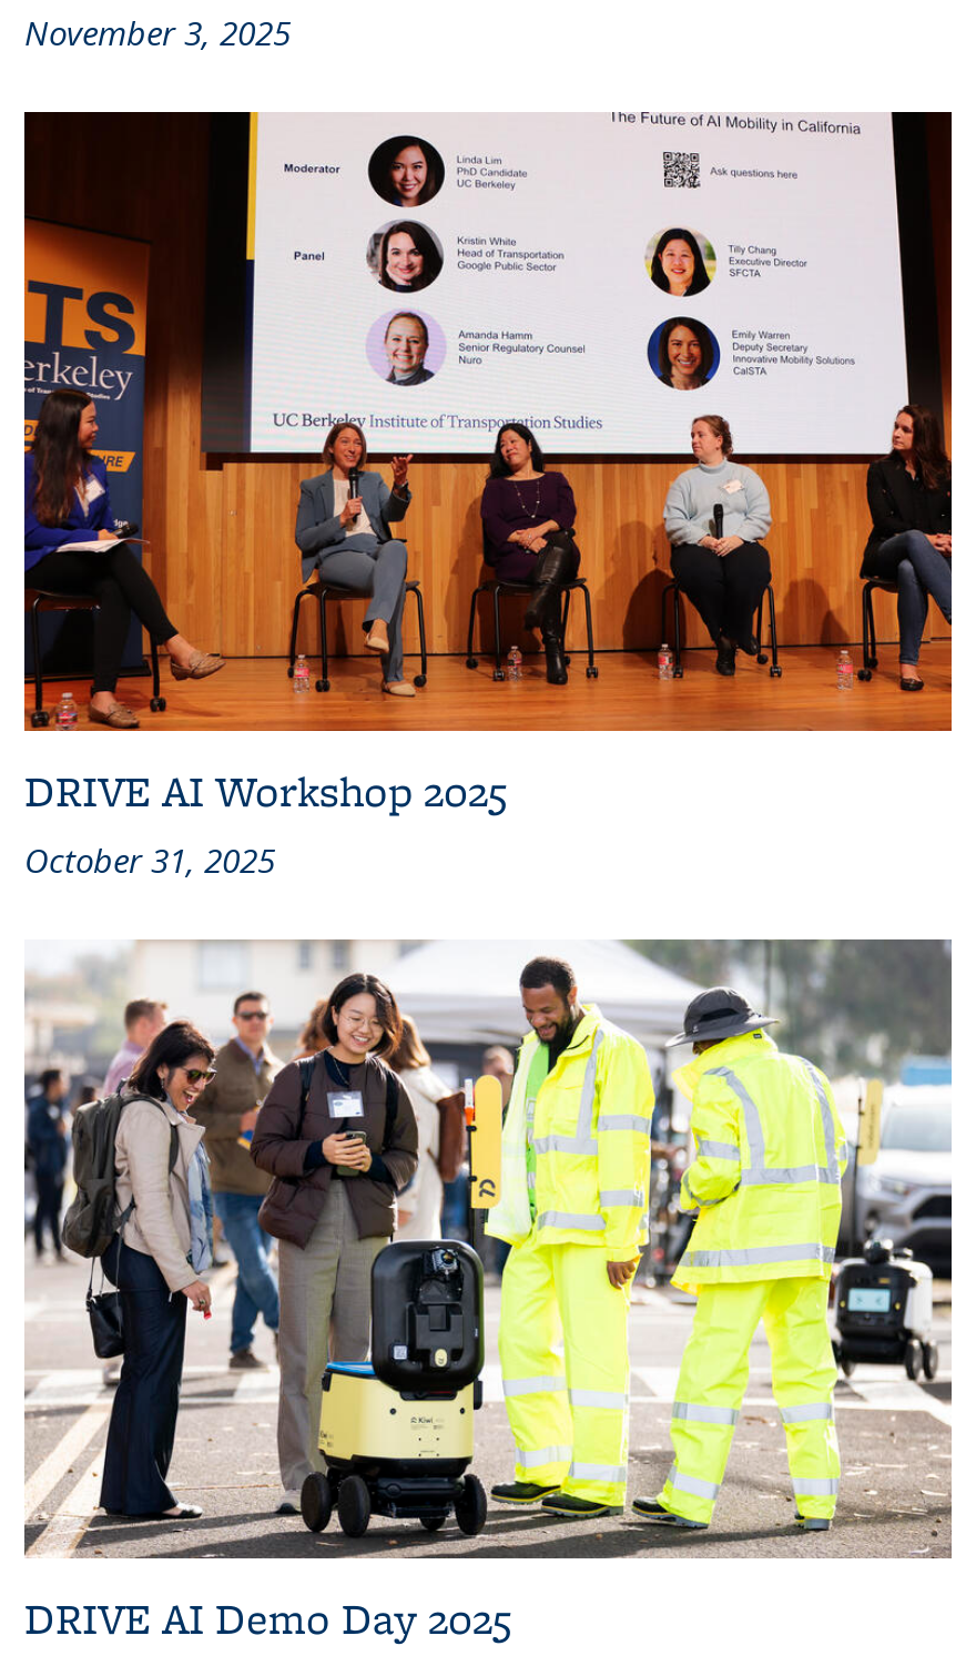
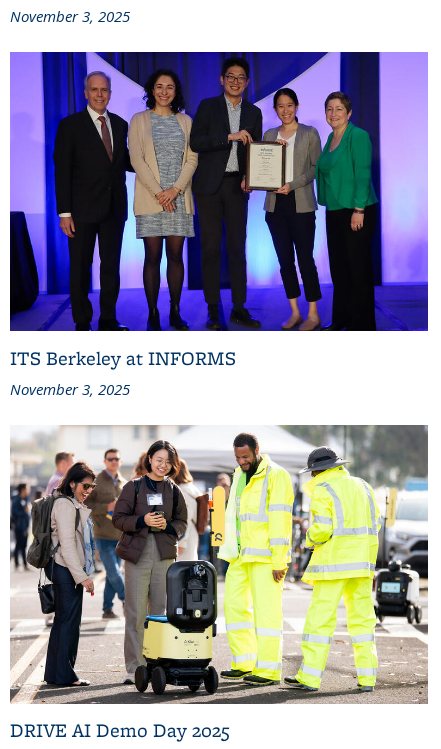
- [image]
- DRIVE AI Workshop 2025
- October 31, 2025
+ [image]
+ ITS Berkeley at INFORMS
+ November 3, 2025
